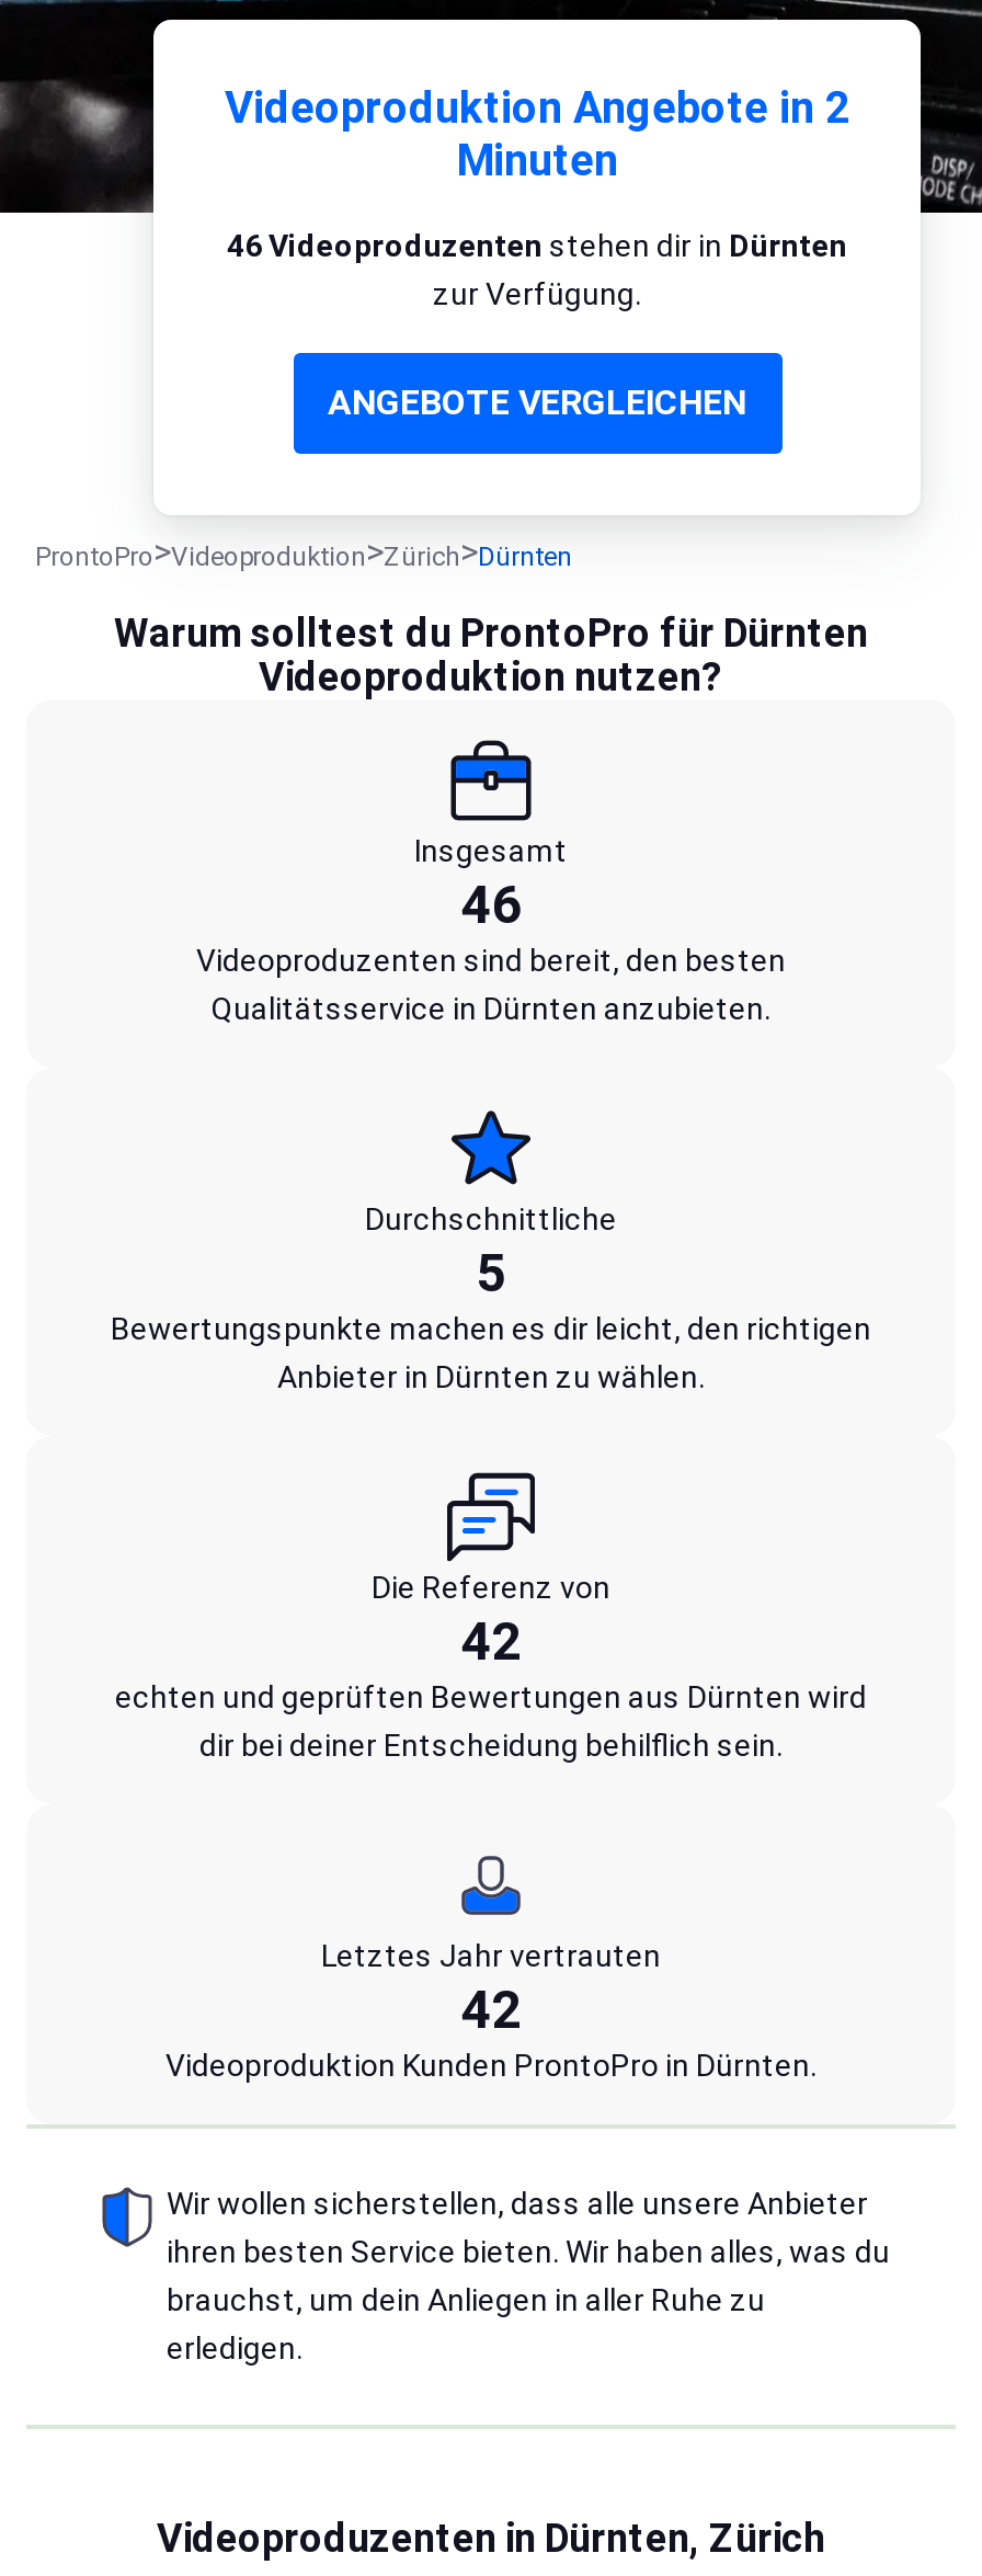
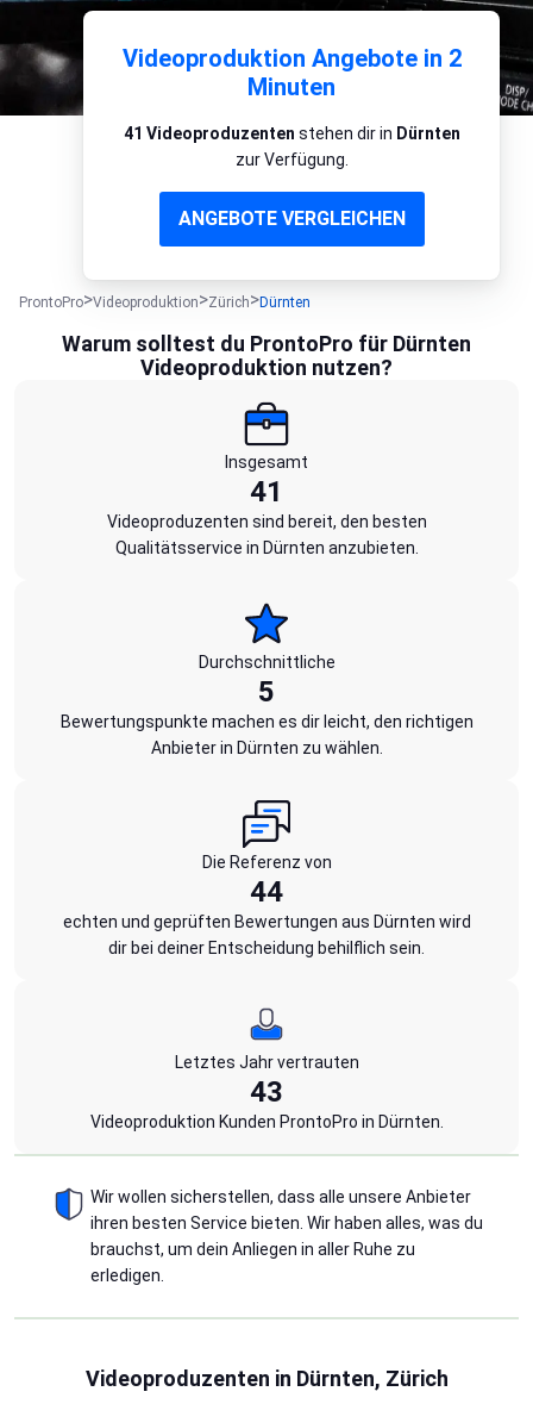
- 46 Videoproduzenten stehen dir in Dürnten
+ 41 Videoproduzenten stehen dir in Dürnten

- 46
+ 41

- 42
+ 44

- 42
+ 43
